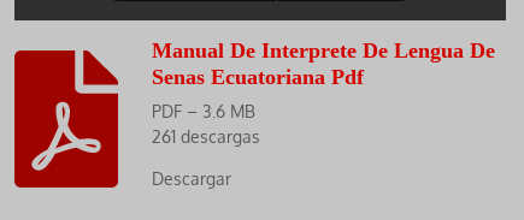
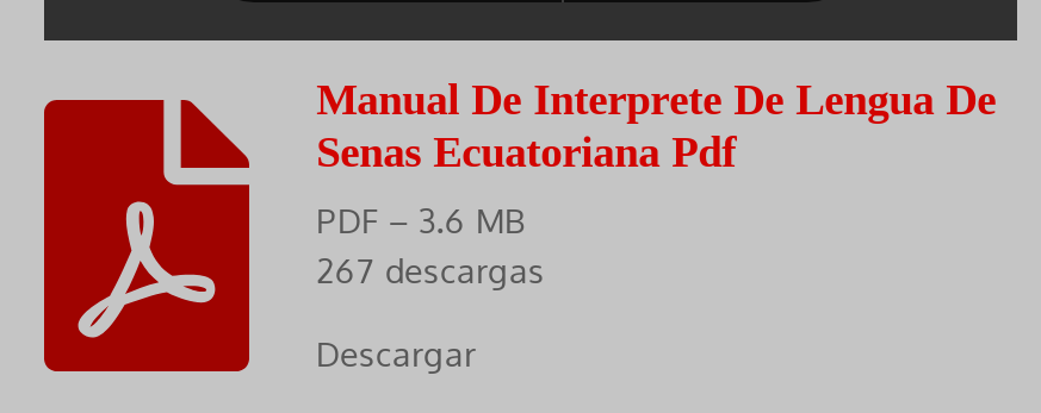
- 261 descargas
+ 267 descargas
